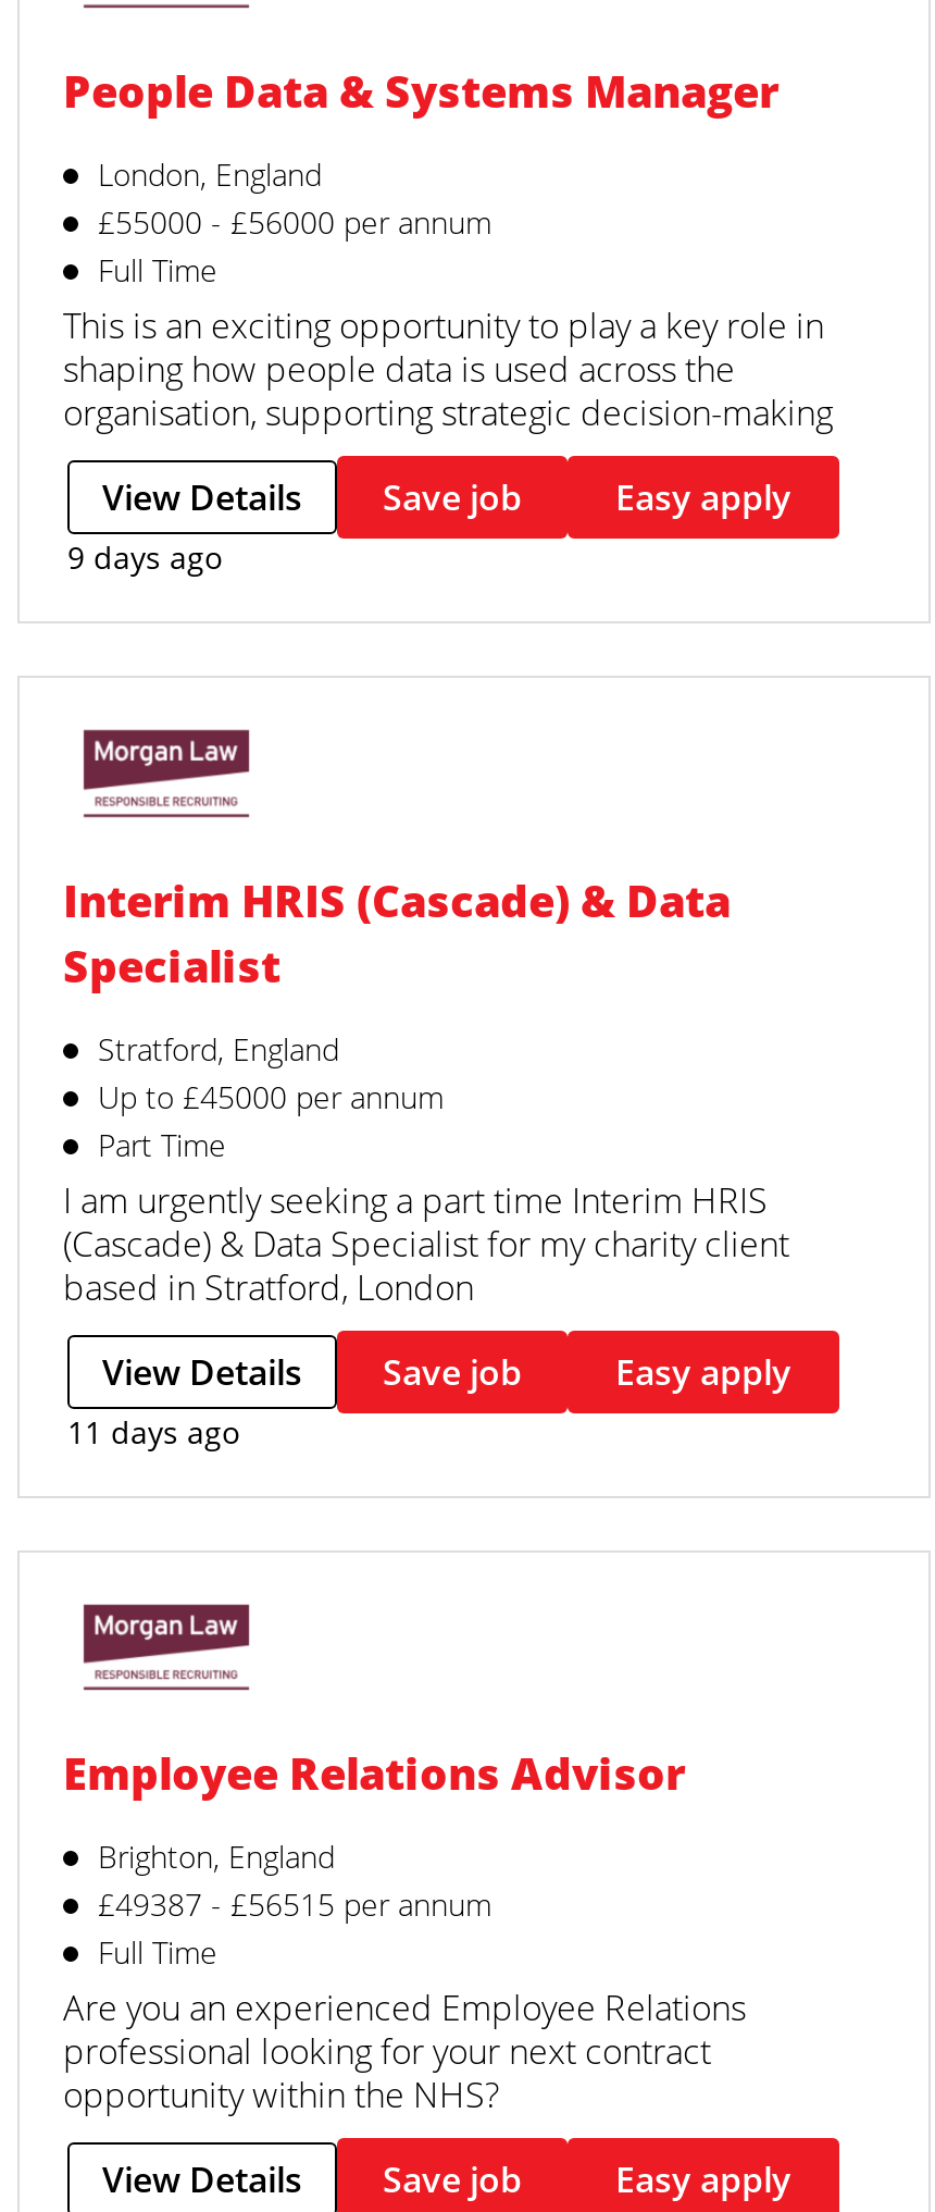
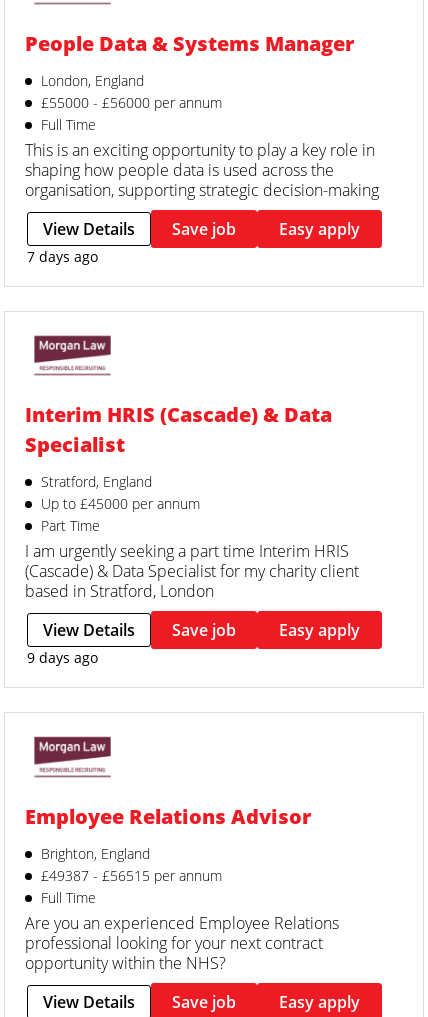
- 9 days ago
+ 7 days ago

- 11 days ago
+ 9 days ago
